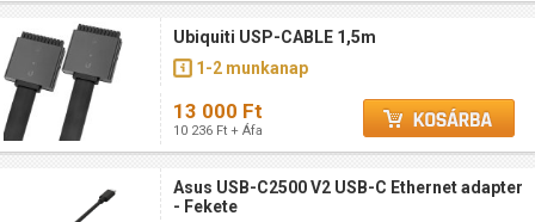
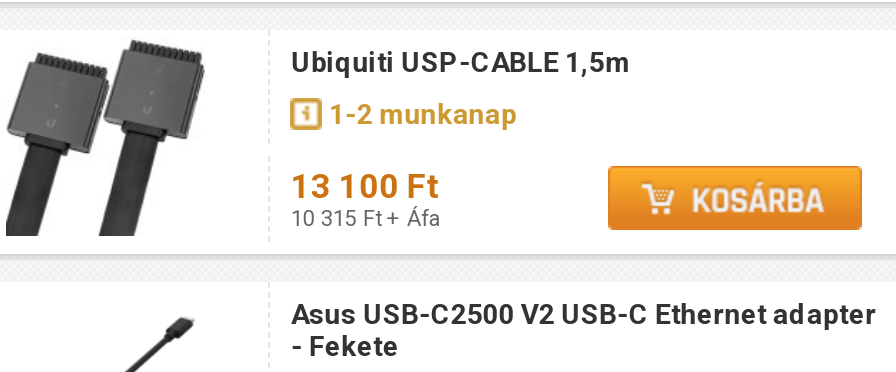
- 13 000 Ft
+ 13 100 Ft

- 10 236 Ft + Áfa
+ 10 315 Ft + Áfa
